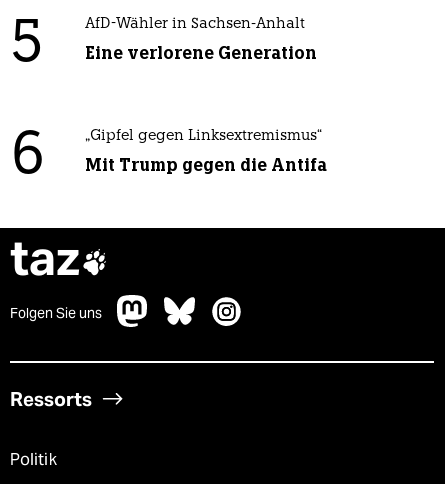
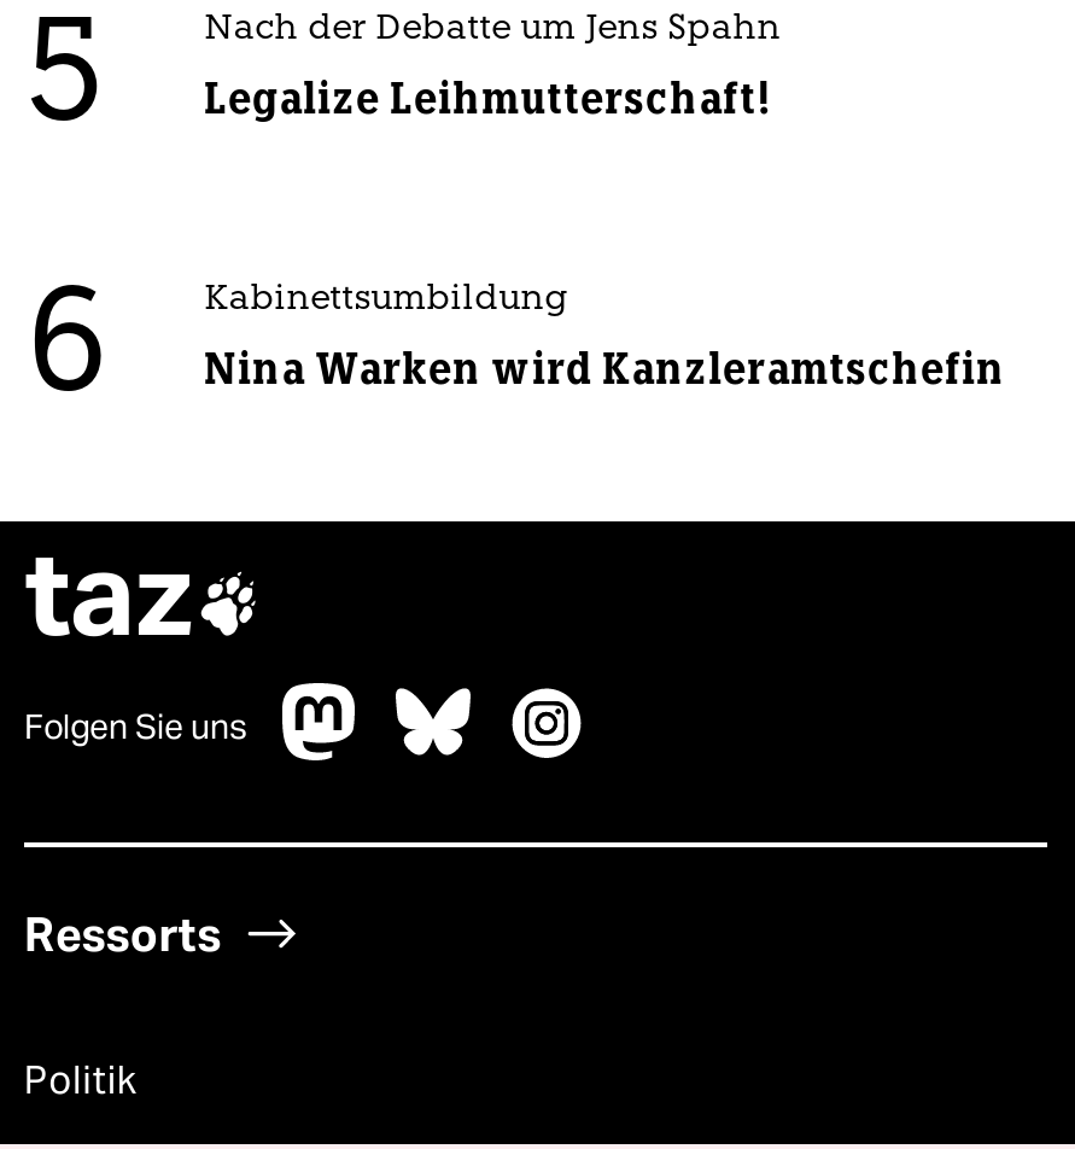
- AfD-Wähler in Sachsen-Anhalt
+ Nach der Debatte um Jens Spahn

- Eine verlorene Generation
+ Legalize Leihmutterschaft!

- „Gipfel gegen Linksextremismus“
+ Kabinettsumbildung

- Mit Trump gegen die Antifa
+ Nina Warken wird Kanzleramtschefin
